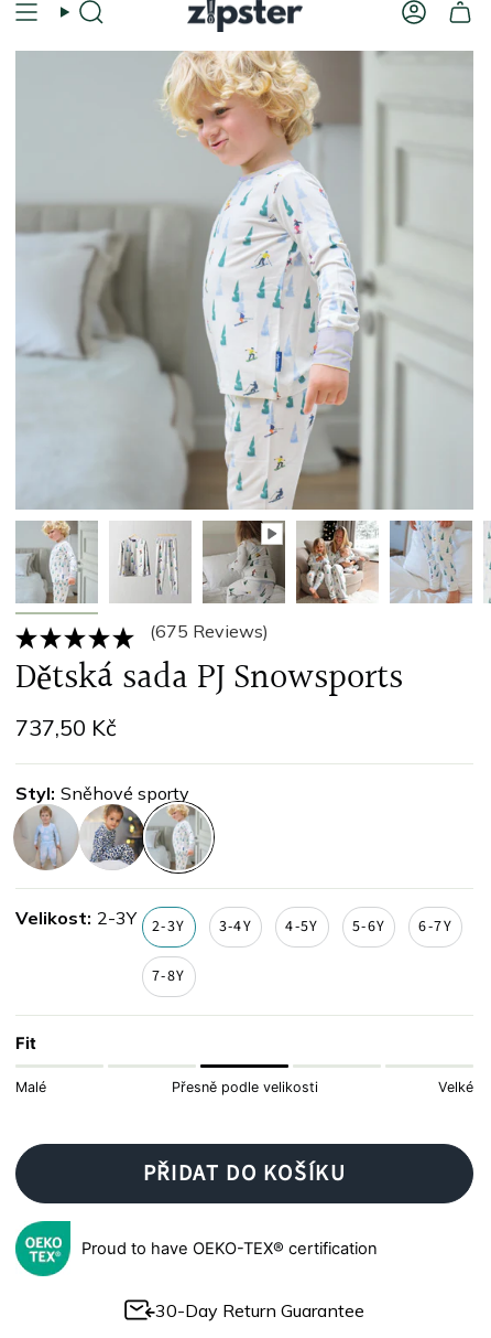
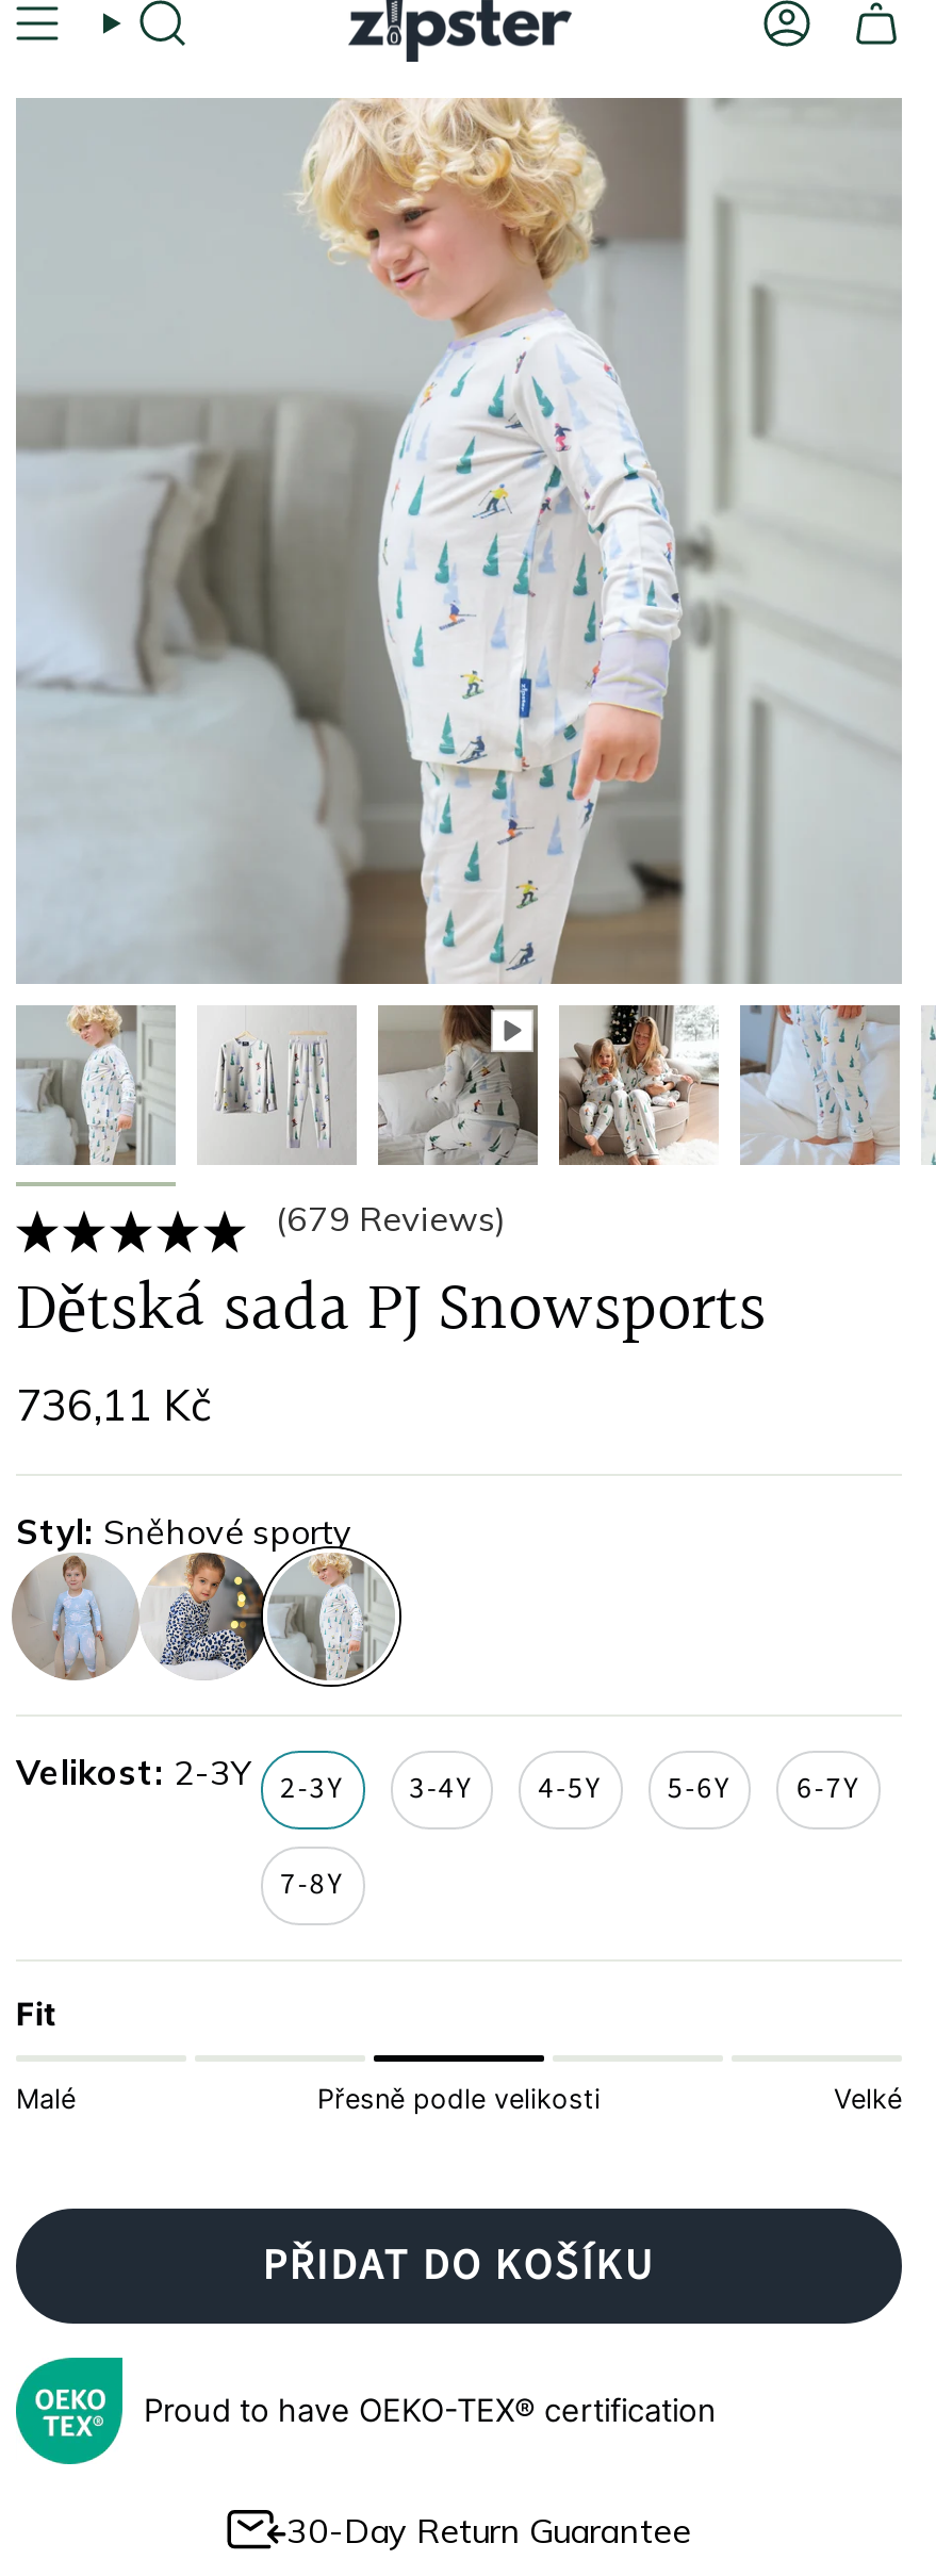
- (675 Reviews)
+ (679 Reviews)

- 737,50 Kč
+ 736,11 Kč
